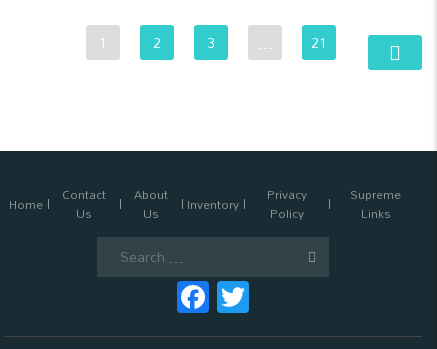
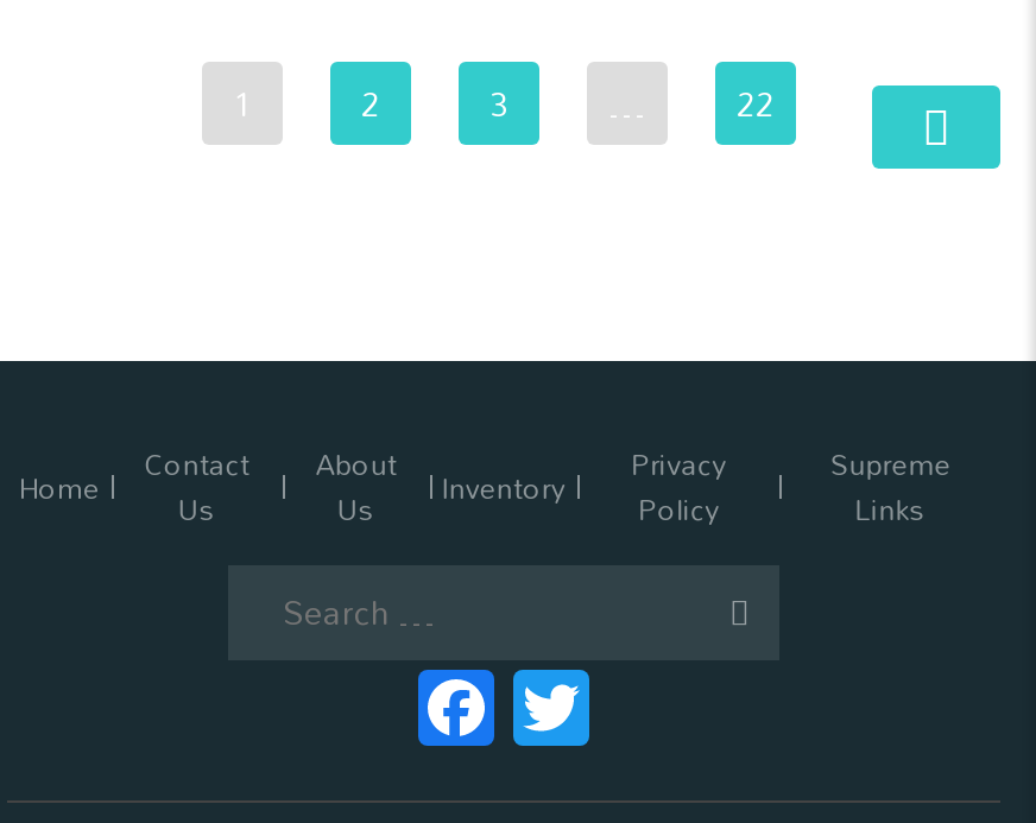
- 21
+ 22
